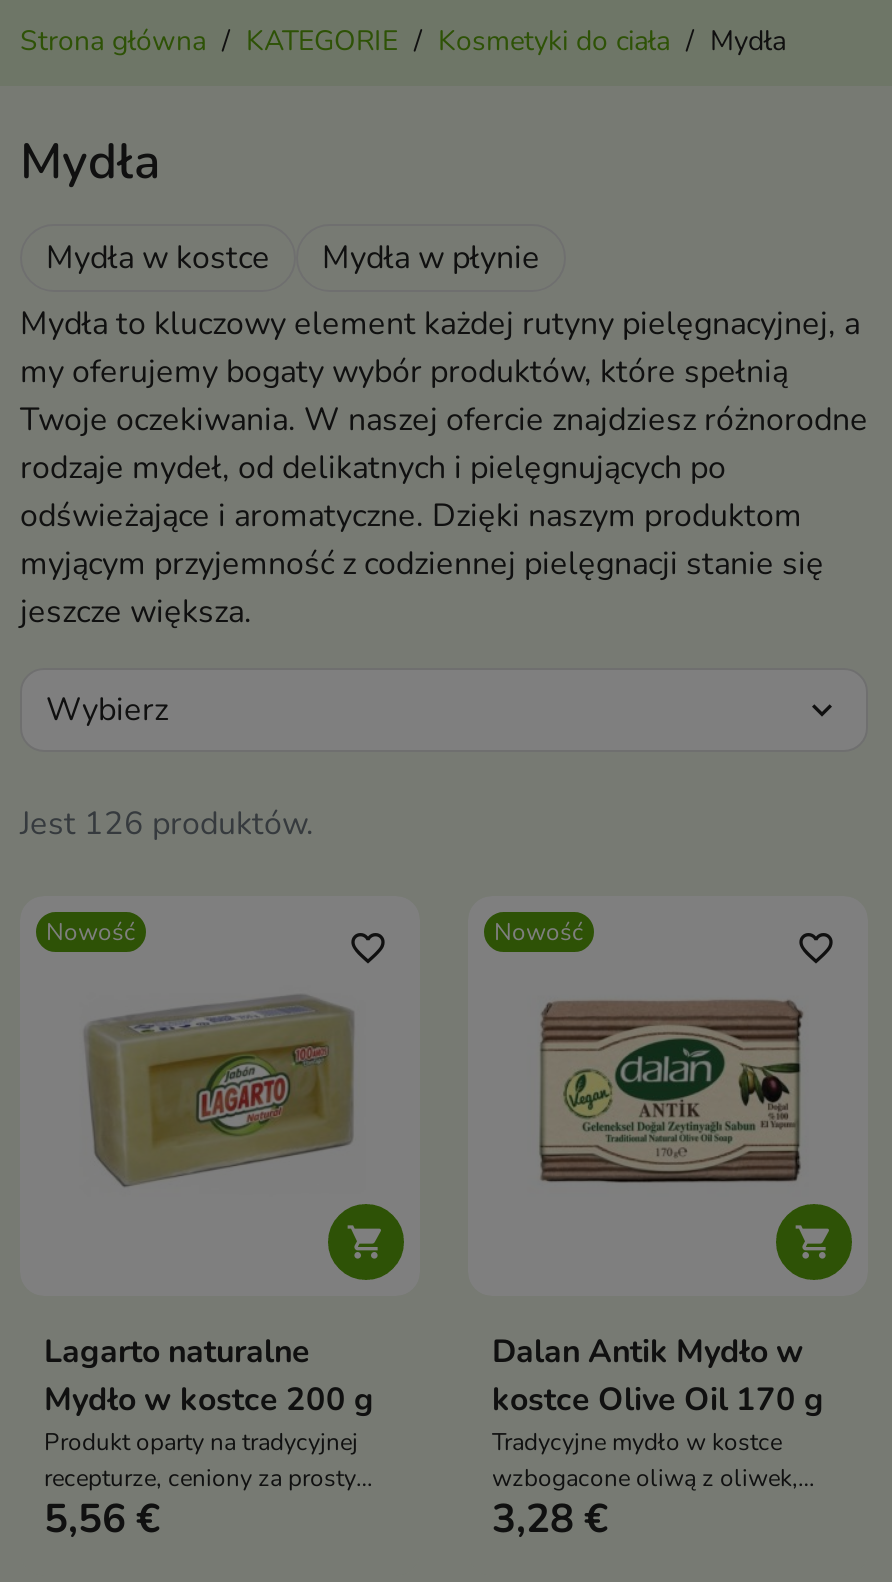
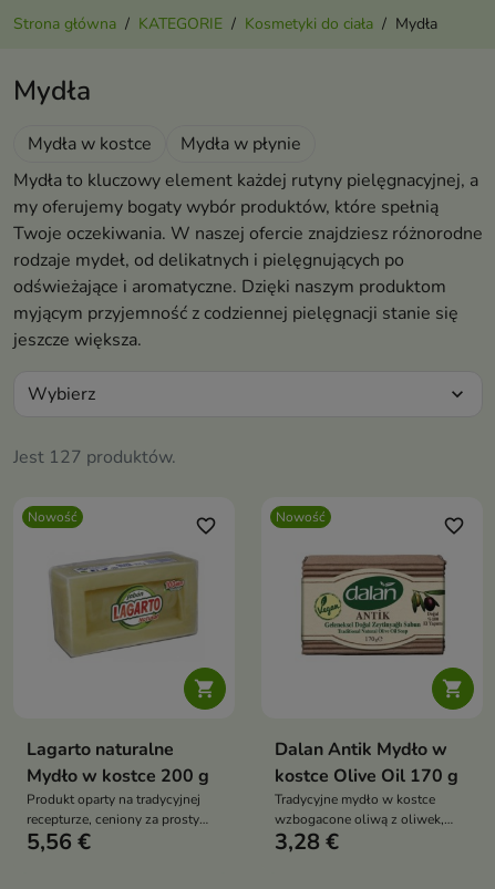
- Jest 126 produktów.
+ Jest 127 produktów.
